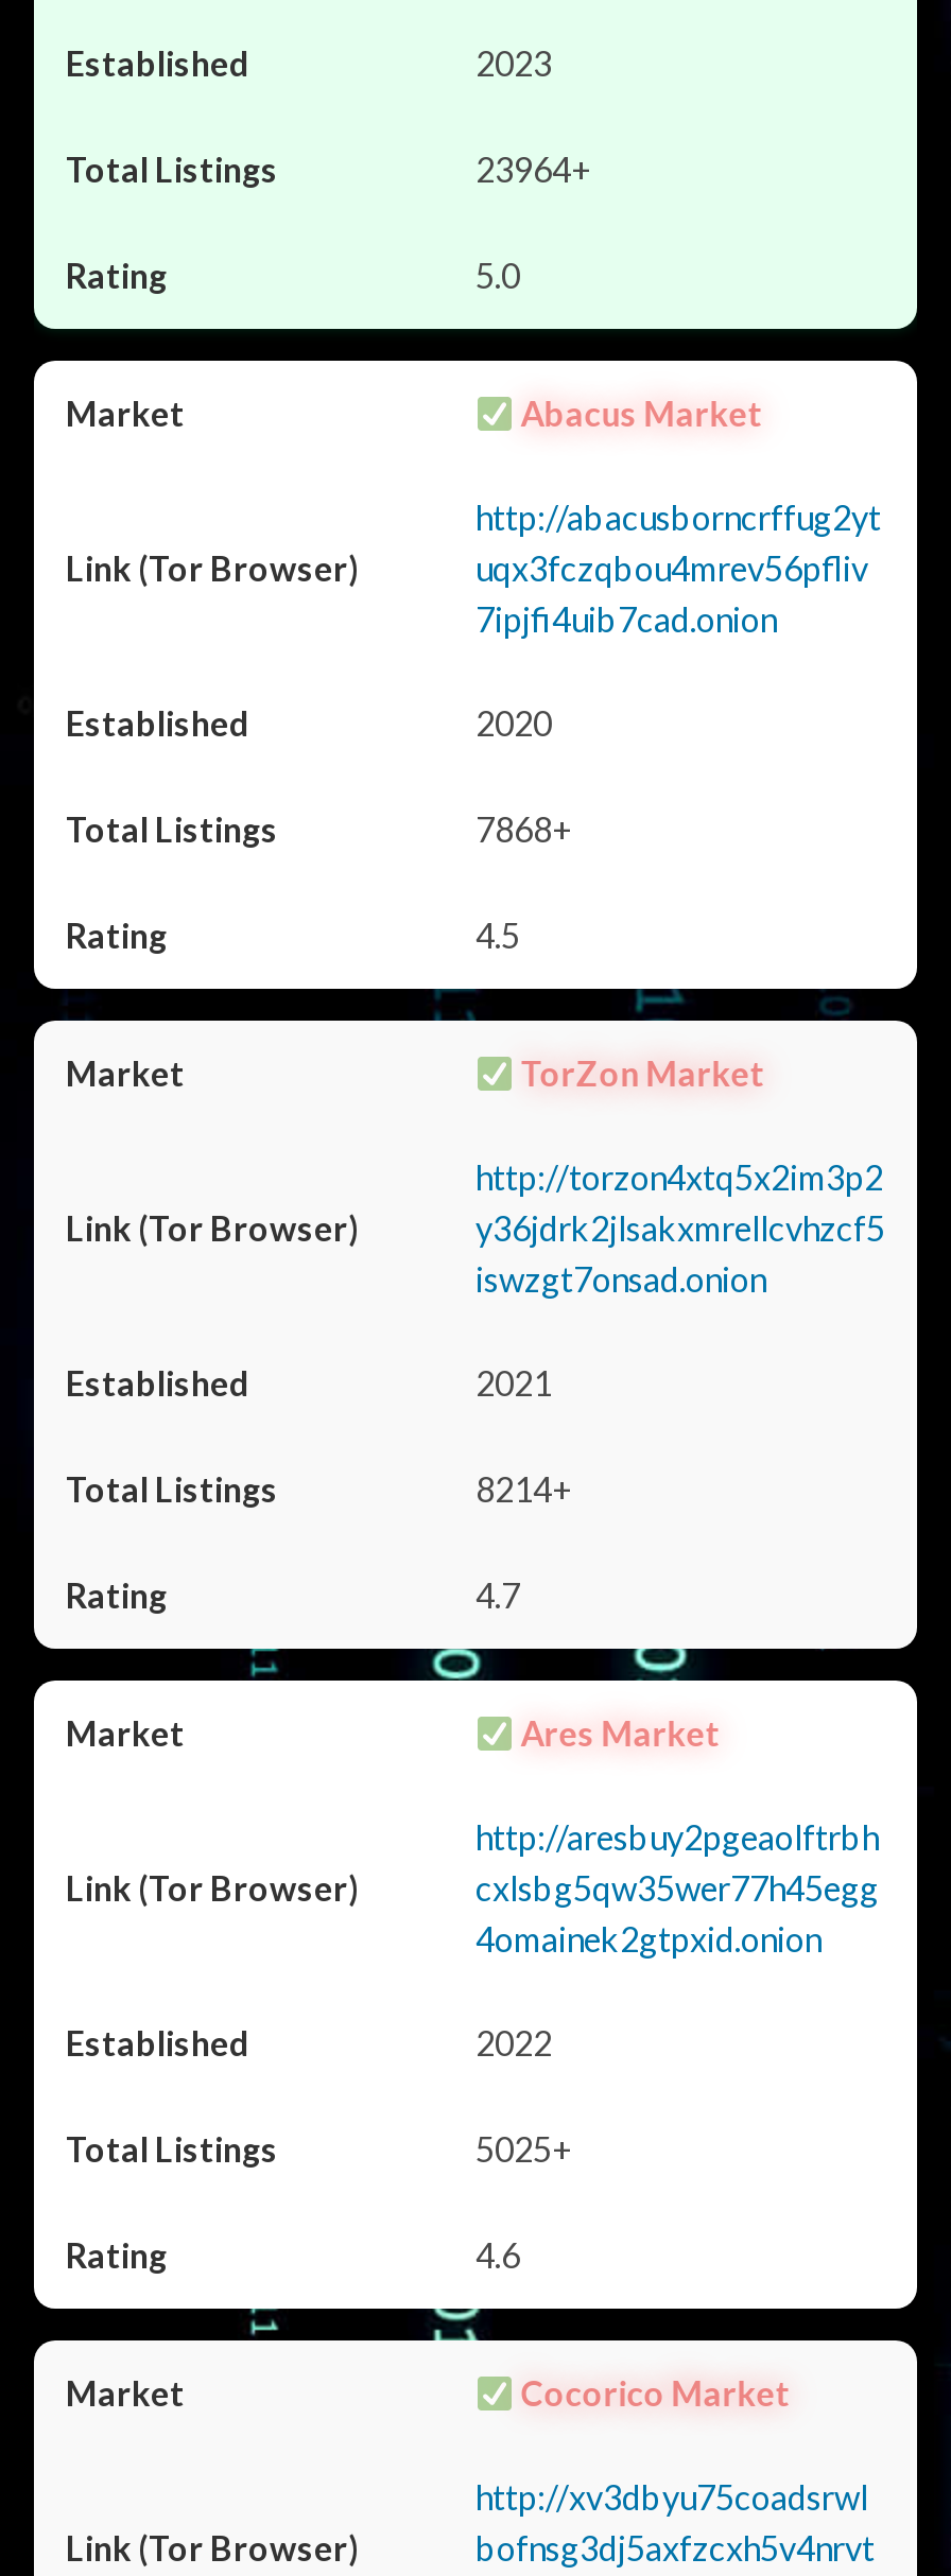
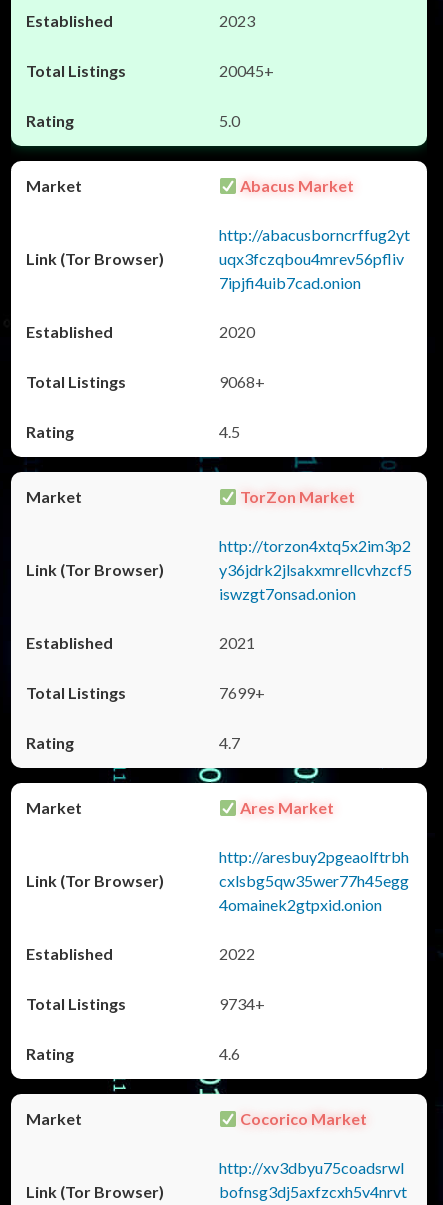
- 23964+
+ 20045+

- 7868+
+ 9068+

- 8214+
+ 7699+

- 5025+
+ 9734+
